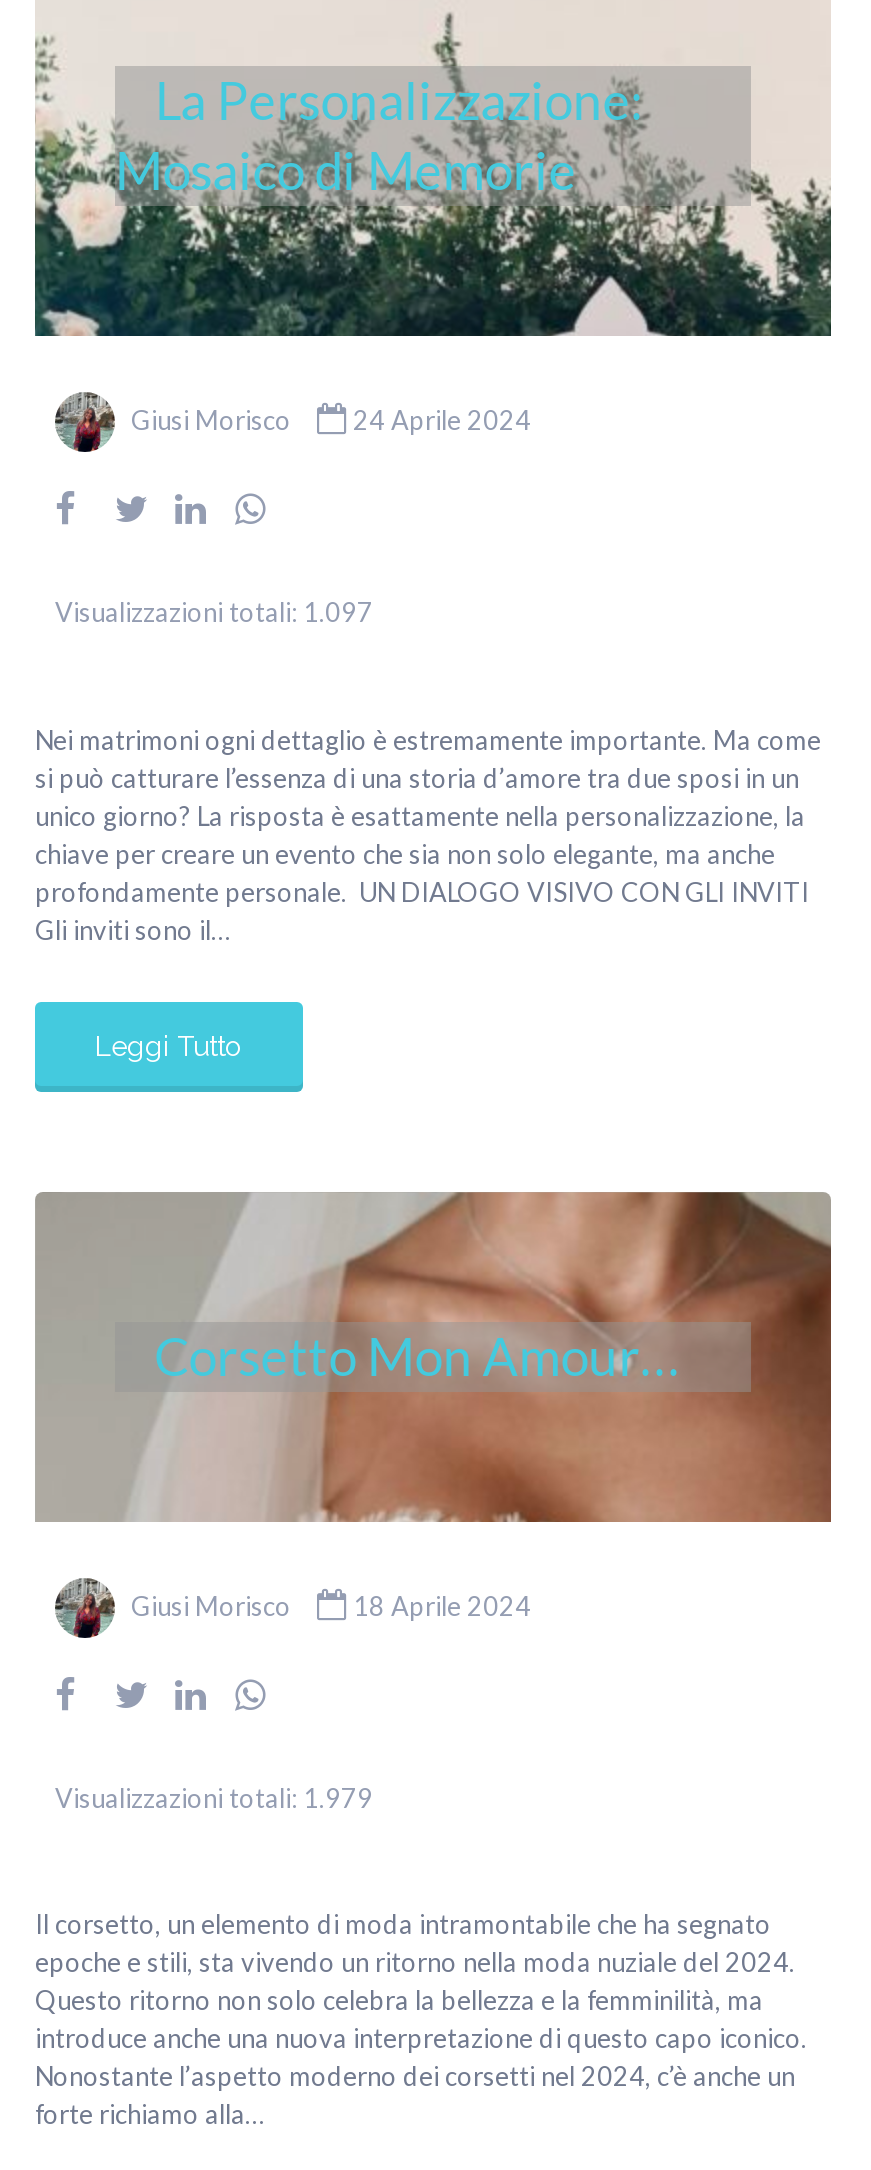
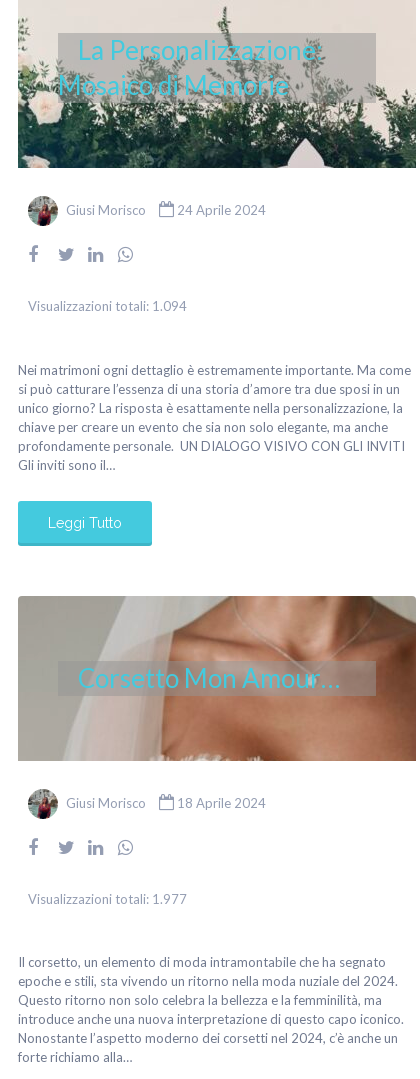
- Visualizzazioni totali: 1.097
+ Visualizzazioni totali: 1.094

- Visualizzazioni totali: 1.979
+ Visualizzazioni totali: 1.977
